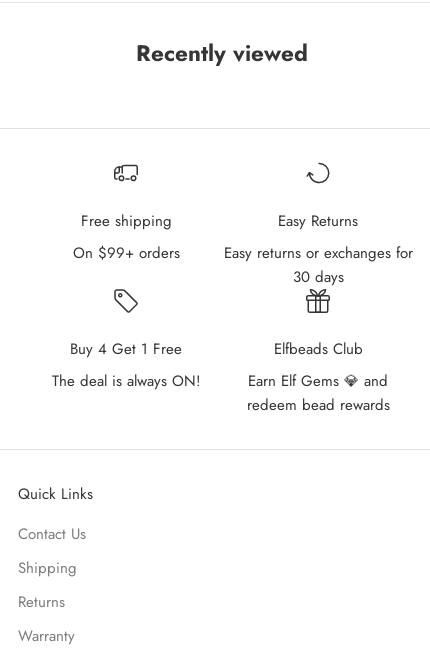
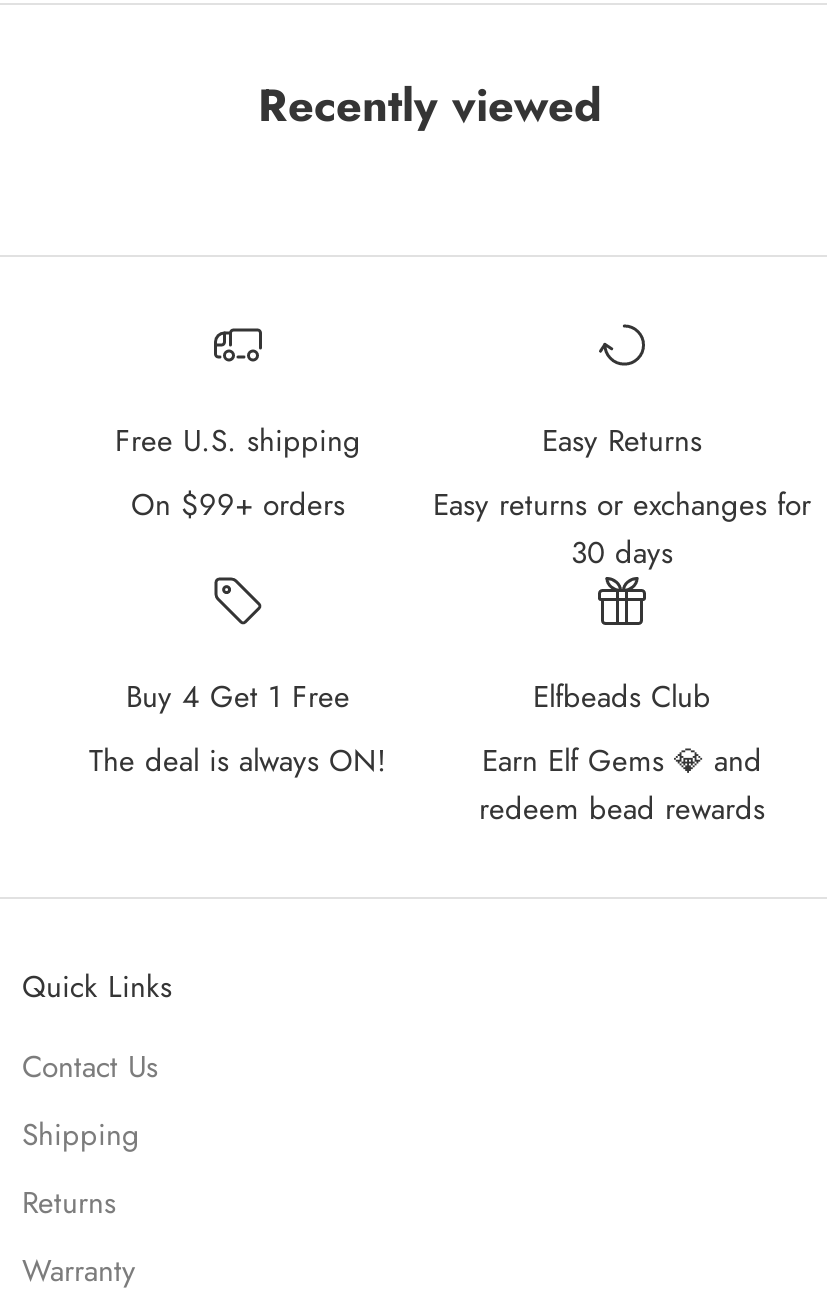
- Free shipping
+ Free U.S. shipping
